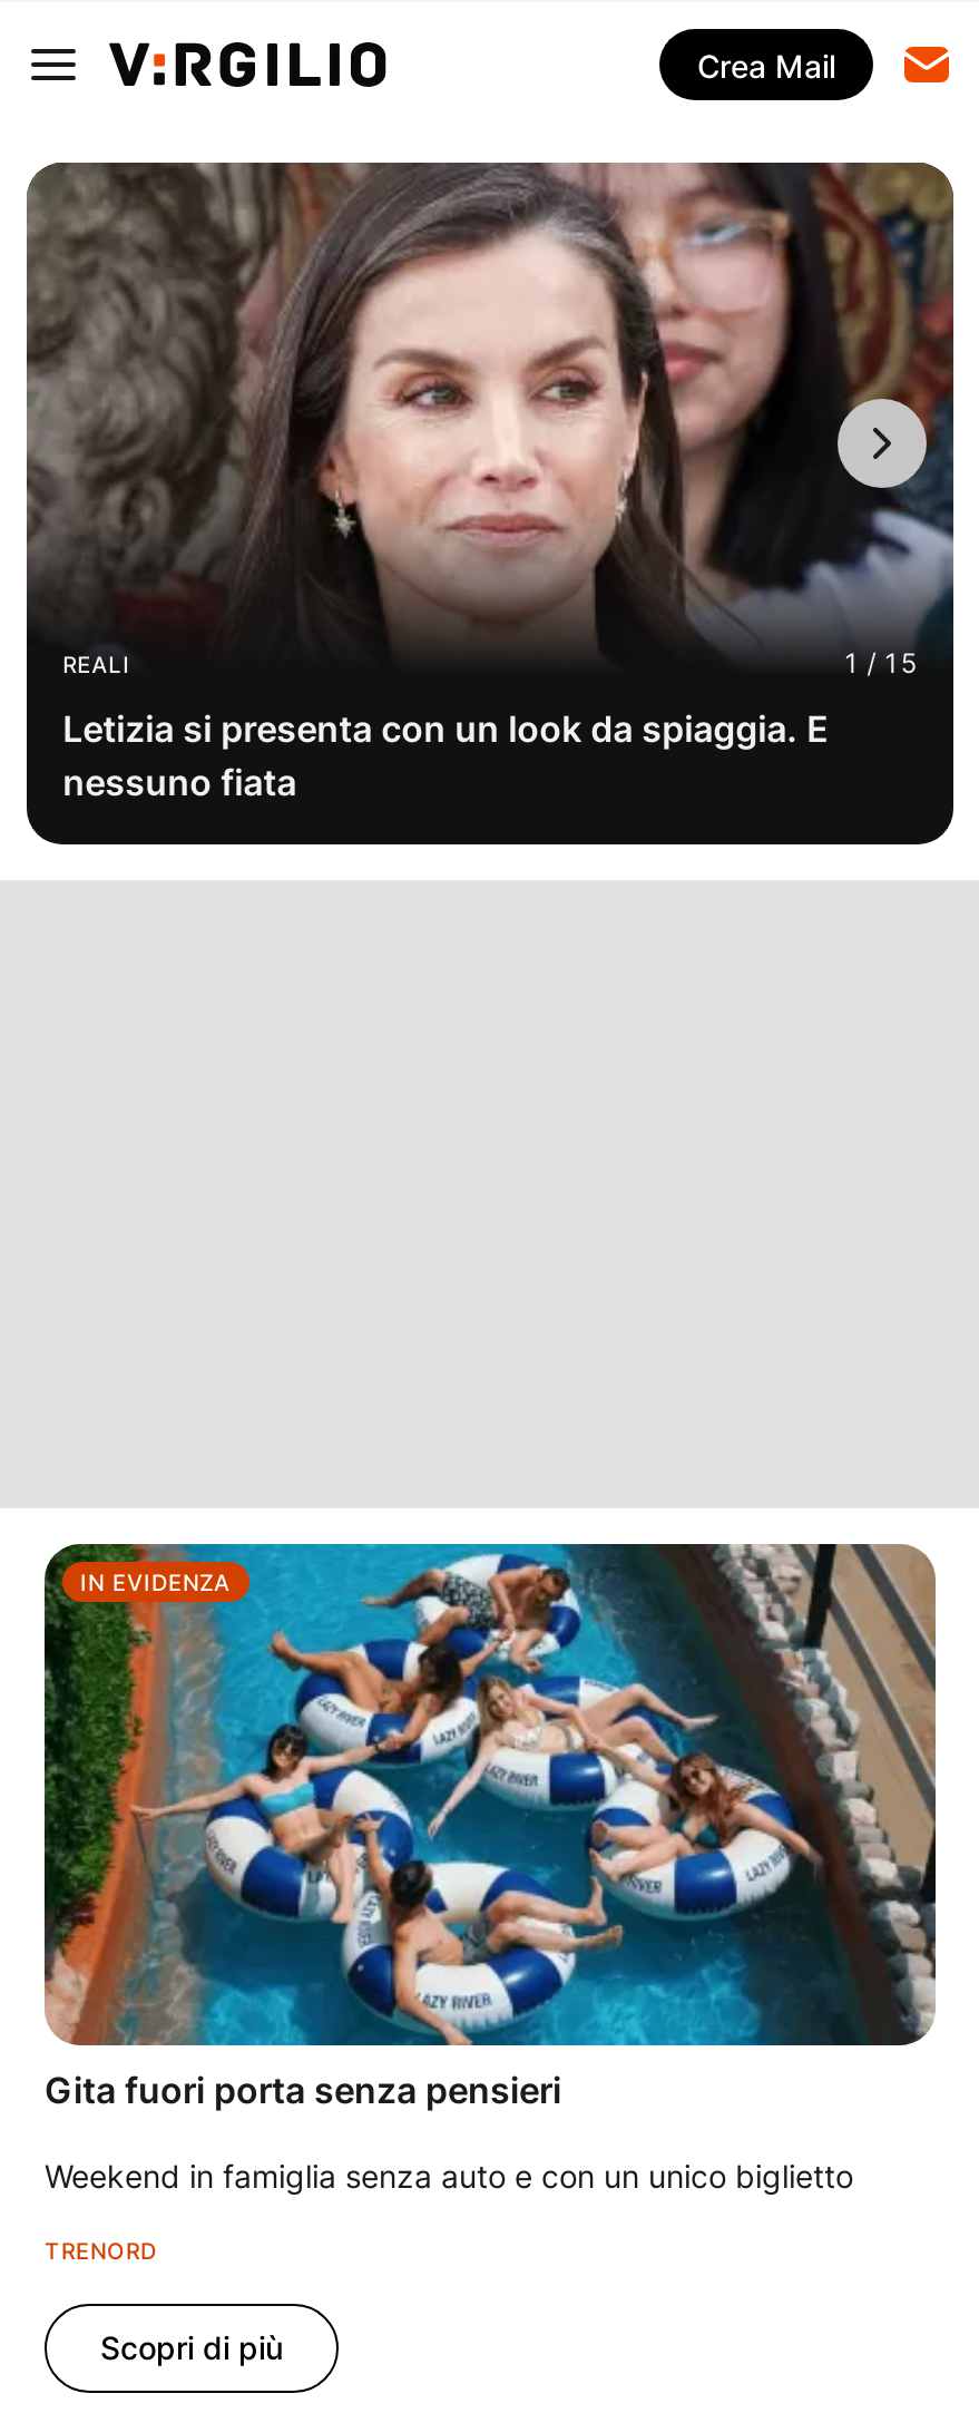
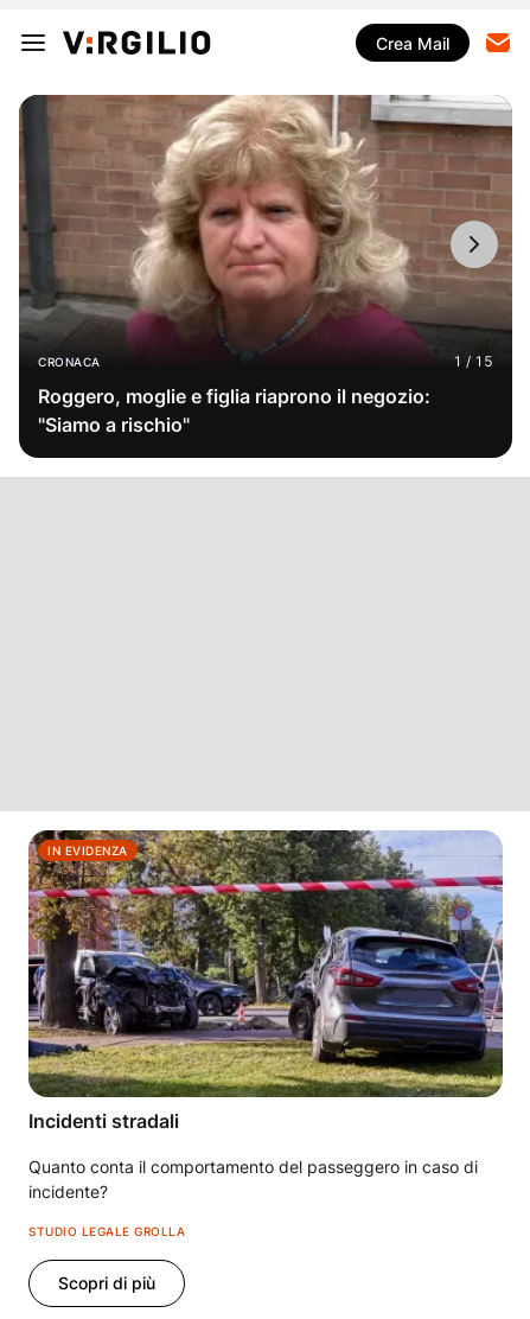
- [image]
- REALI
+ [image]
+ CRONACA

- Letizia si presenta con un look da spiaggia. E
- nessuno fiata
+ Roggero, moglie e figlia riaprono il negozio:
+ "Siamo a rischio"

- [image]
- Gita fuori porta senza pensieri
+ [image]
+ Incidenti stradali

- Weekend in famiglia senza auto e con un unico biglietto
+ Quanto conta il comportamento del passeggero in caso di
+ incidente?

- TRENORD
+ STUDIO LEGALE GROLLA
